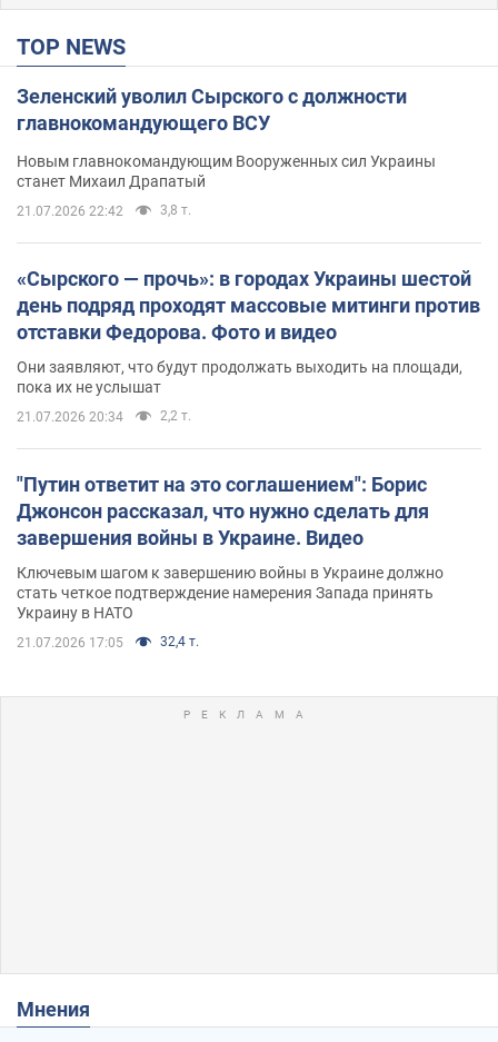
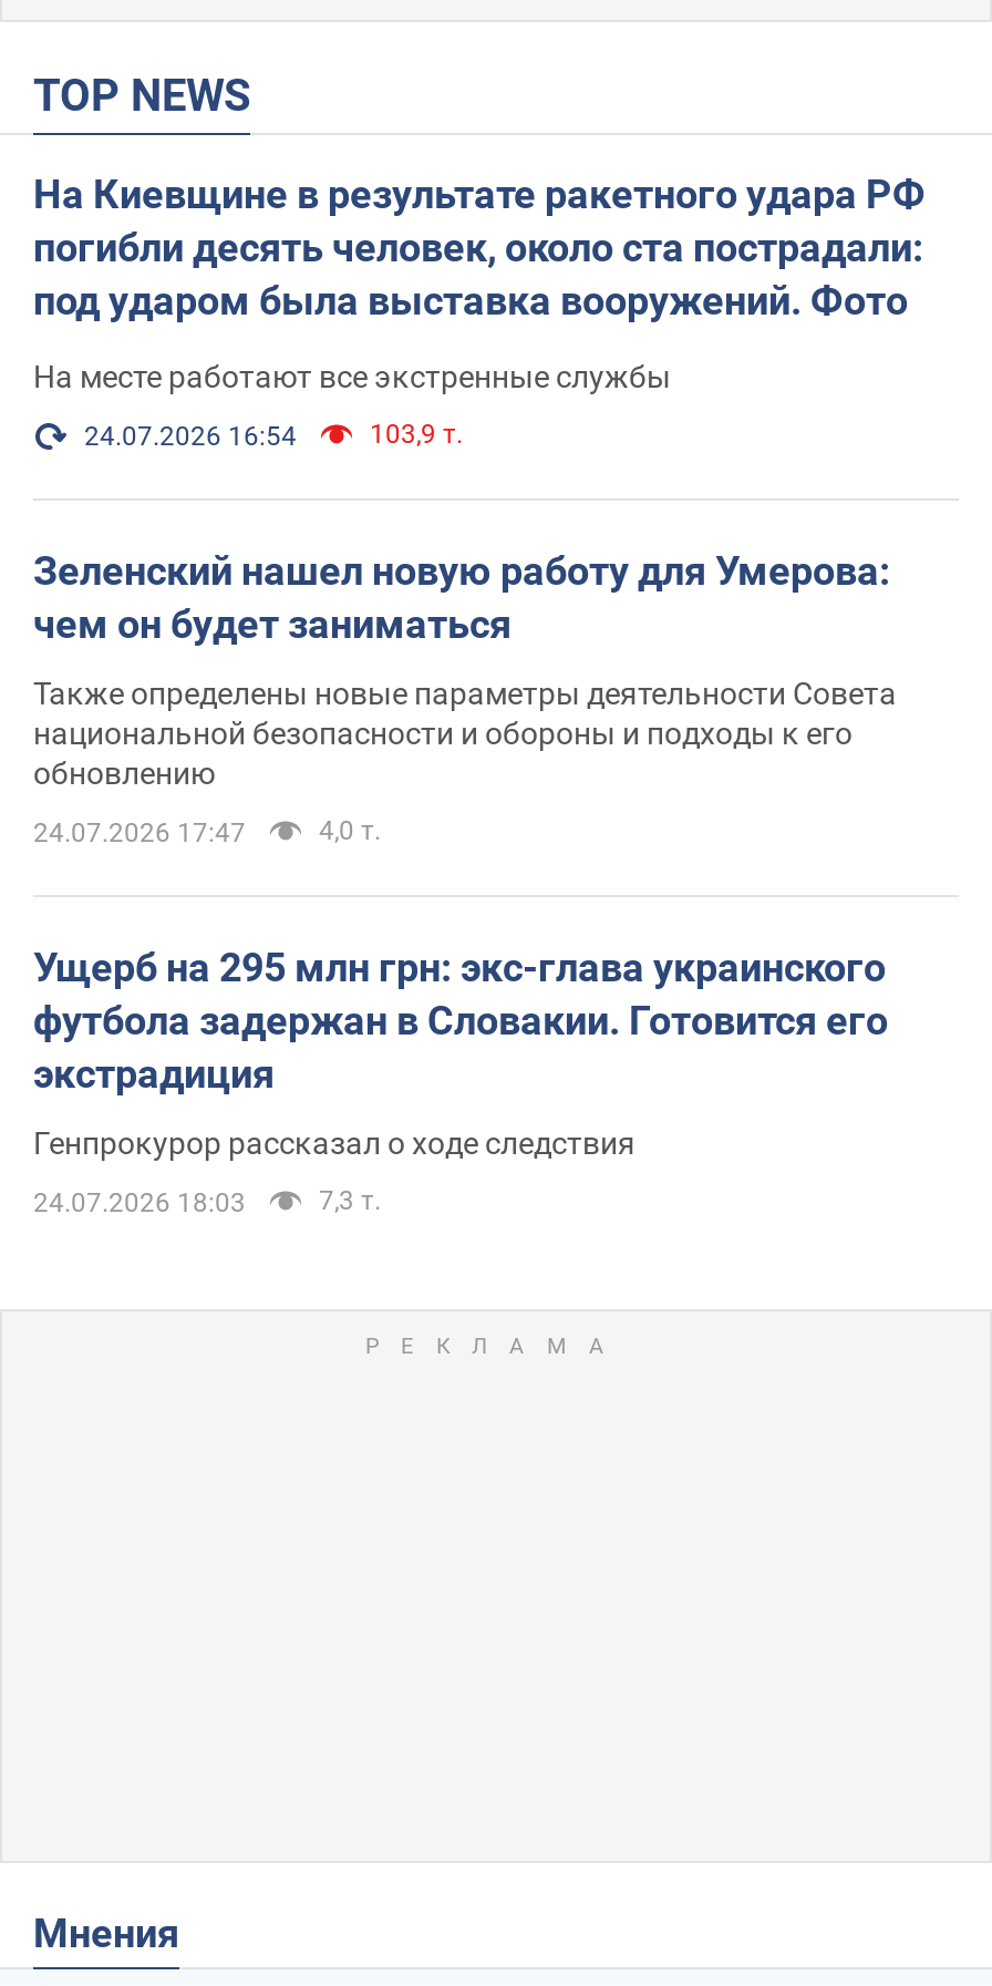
- Зеленский уволил Сырского с должности
- главнокомандующего ВСУ
+ На Киевщине в результате ракетного удара РФ
+ погибли десять человек, около ста пострадали:
+ под ударом была выставка вооружений. Фото

- Новым главнокомандующим Вооруженных сил Украины
- станет Михаил Драпатый
+ На месте работают все экстренные службы

- 21.07.2026 22:42
- 3,8 т.
+ 24.07.2026 16:54
+ 103,9 т.

- «Сырского — прочь»: в городах Украины шестой
- день подряд проходят массовые митинги против
- отставки Федорова. Фото и видео
+ Зеленский нашел новую работу для Умерова:
+ чем он будет заниматься

- Они заявляют, что будут продолжать выходить на площади,
- пока их не услышат
+ Также определены новые параметры деятельности Совета
+ национальной безопасности и обороны и подходы к его
+ обновлению

- 21.07.2026 20:34
- 2,2 т.
+ 24.07.2026 17:47
+ 4,0 т.

- "Путин ответит на это соглашением": Борис
- Джонсон рассказал, что нужно сделать для
- завершения войны в Украине. Видео
+ Ущерб на 295 млн грн: экс-глава украинского
+ футбола задержан в Словакии. Готовится его
+ экстрадиция

- Ключевым шагом к завершению войны в Украине должно
- стать четкое подтверждение намерения Запада принять
- Украину в НАТО
+ Генпрокурор рассказал о ходе следствия

- 21.07.2026 17:05
- 32,4 т.
+ 24.07.2026 18:03
+ 7,3 т.
